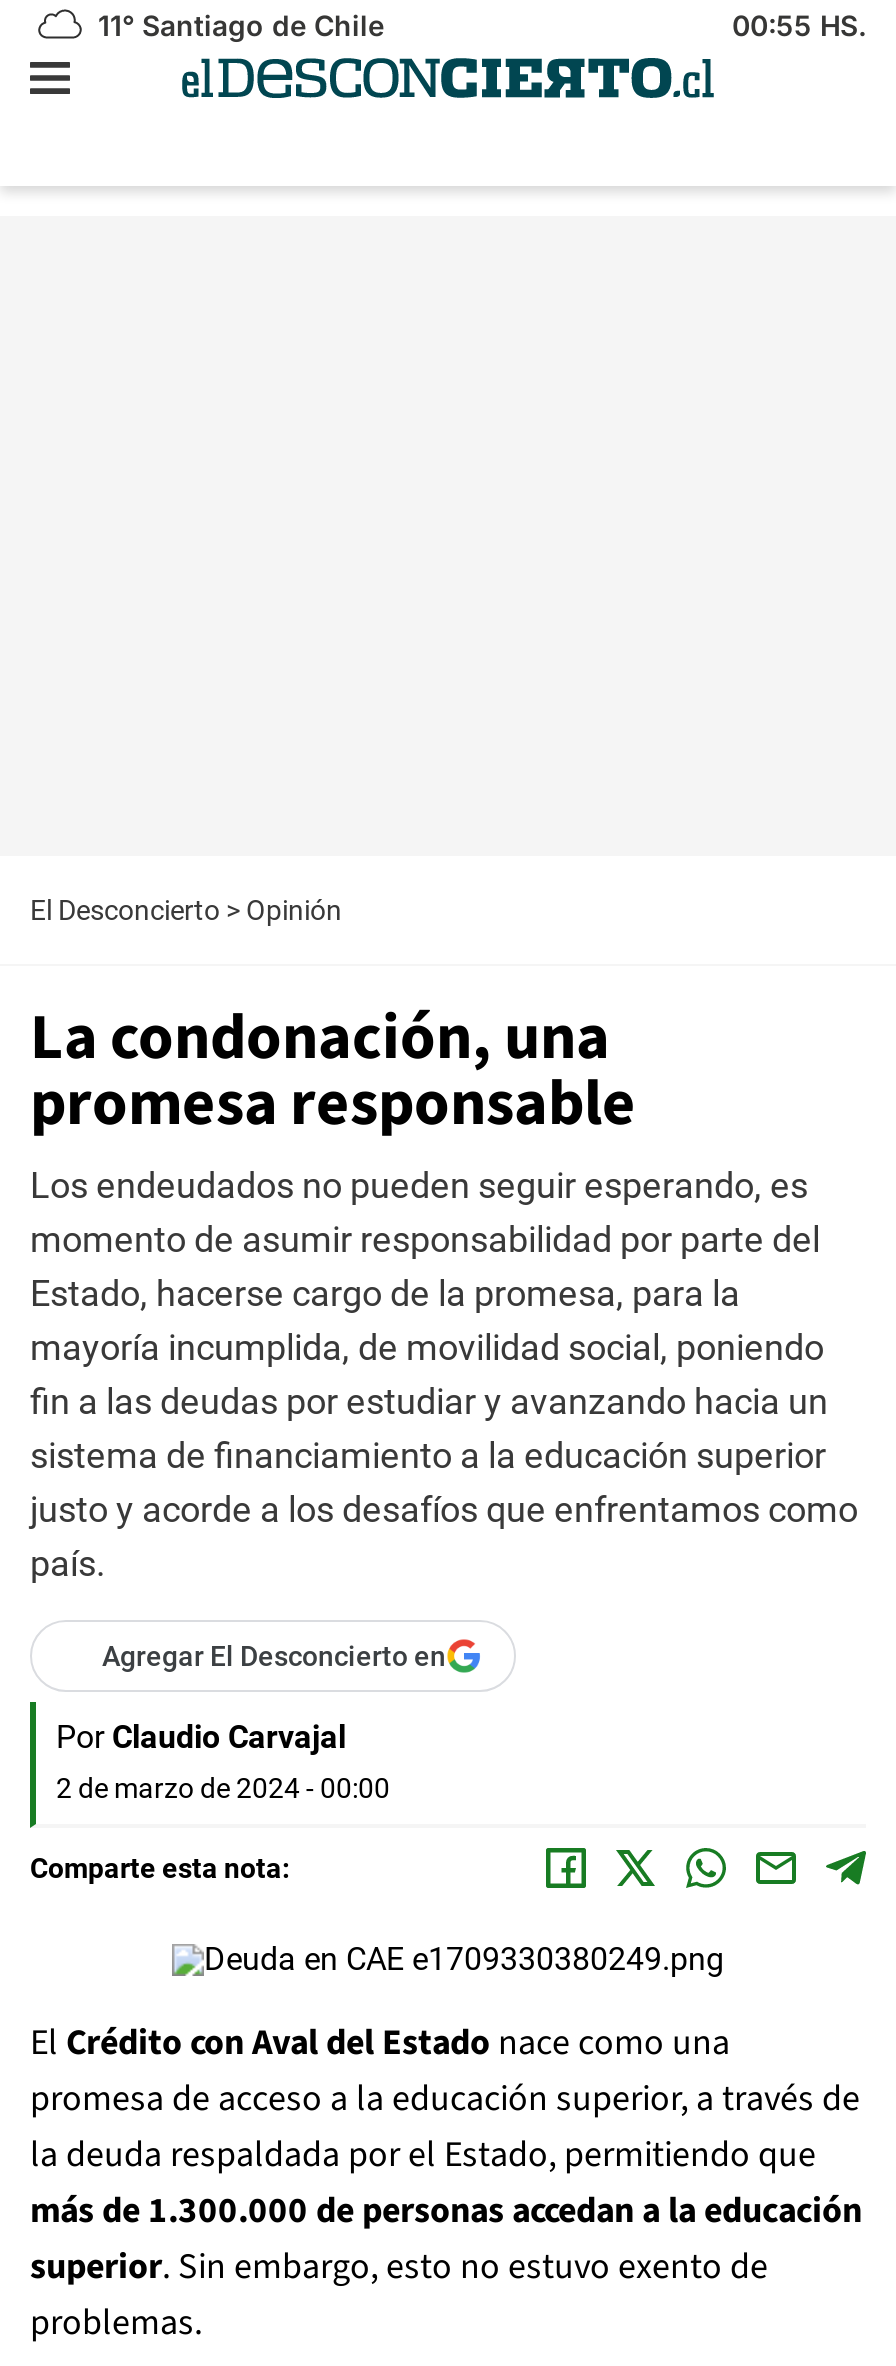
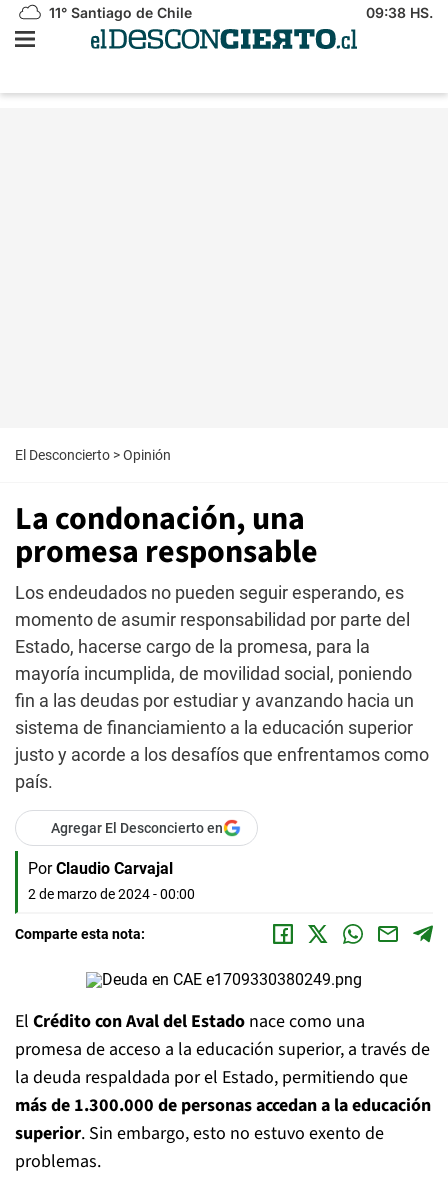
- 00:55 HS.
+ 09:38 HS.
